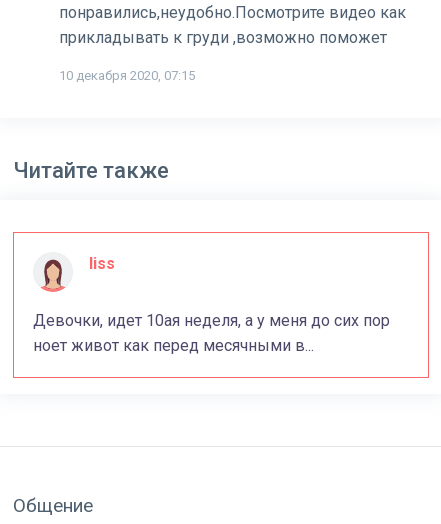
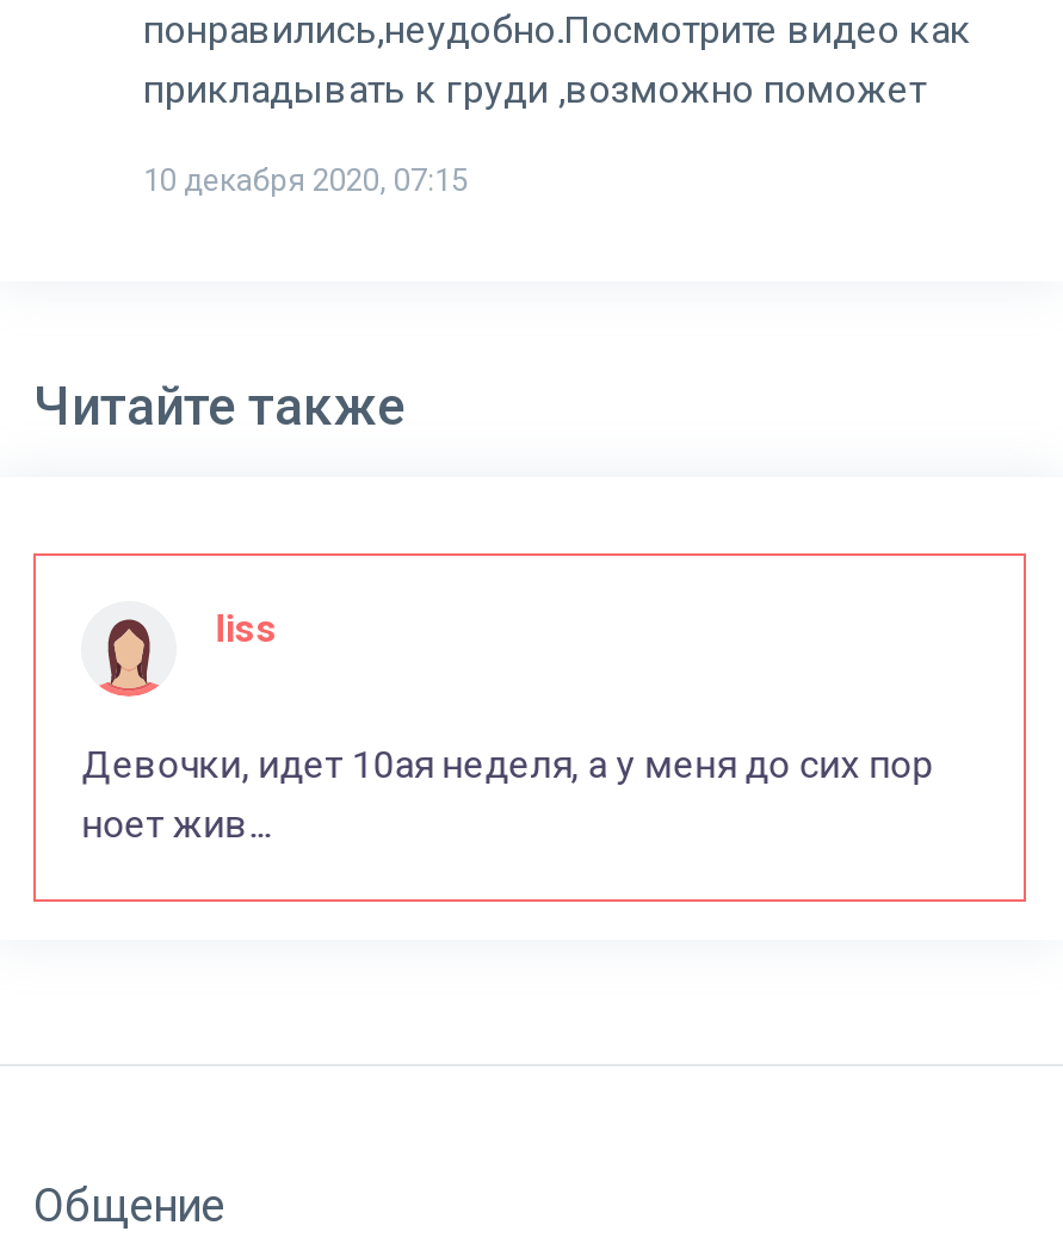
- ноет живот как перед месячными в...
+ ноет жив...
